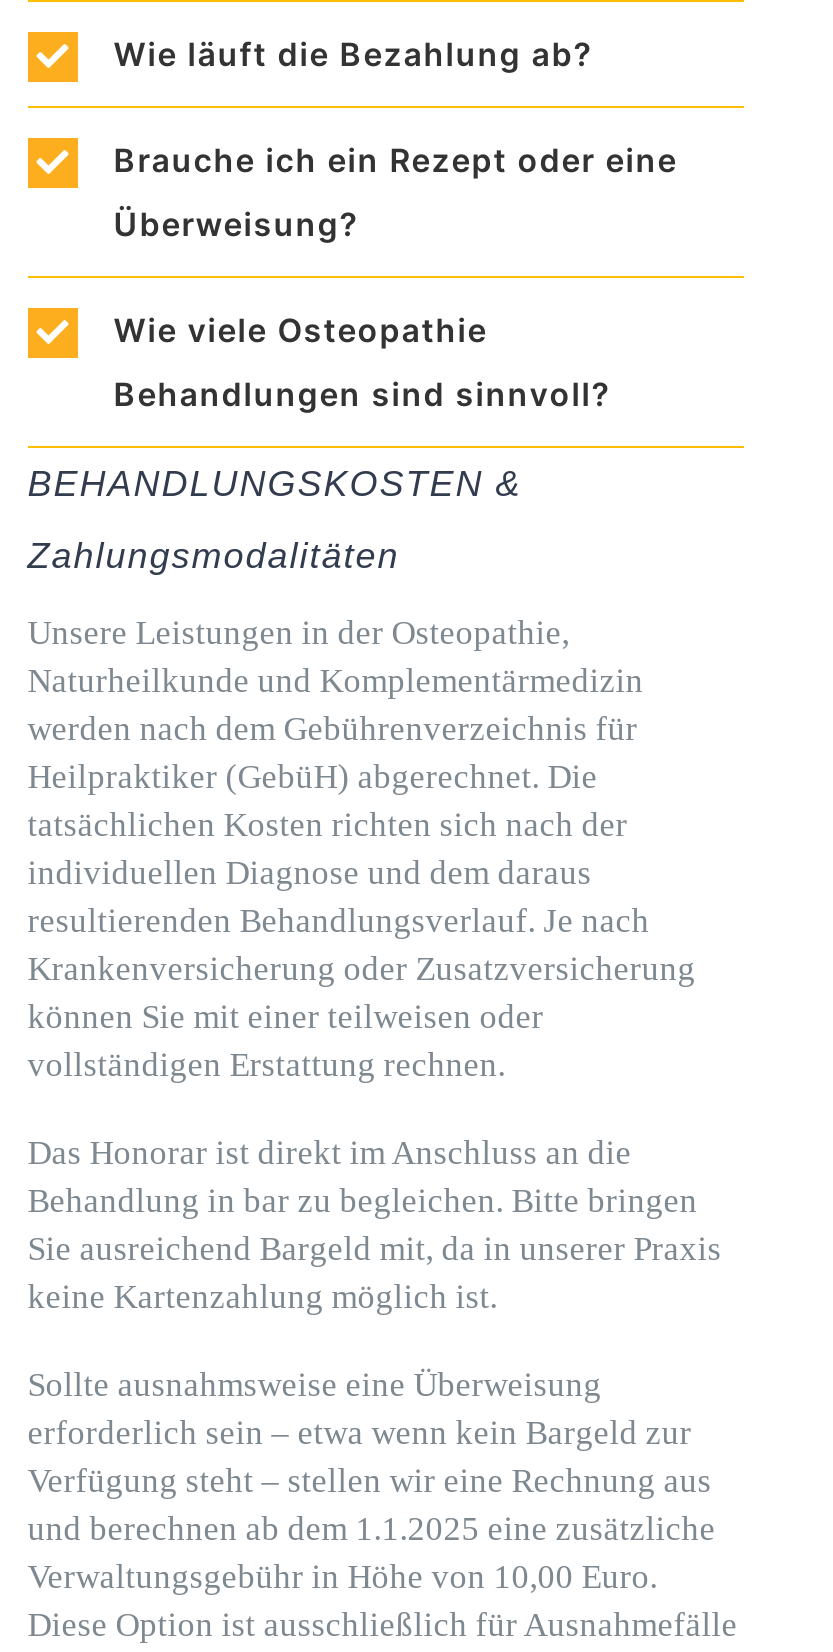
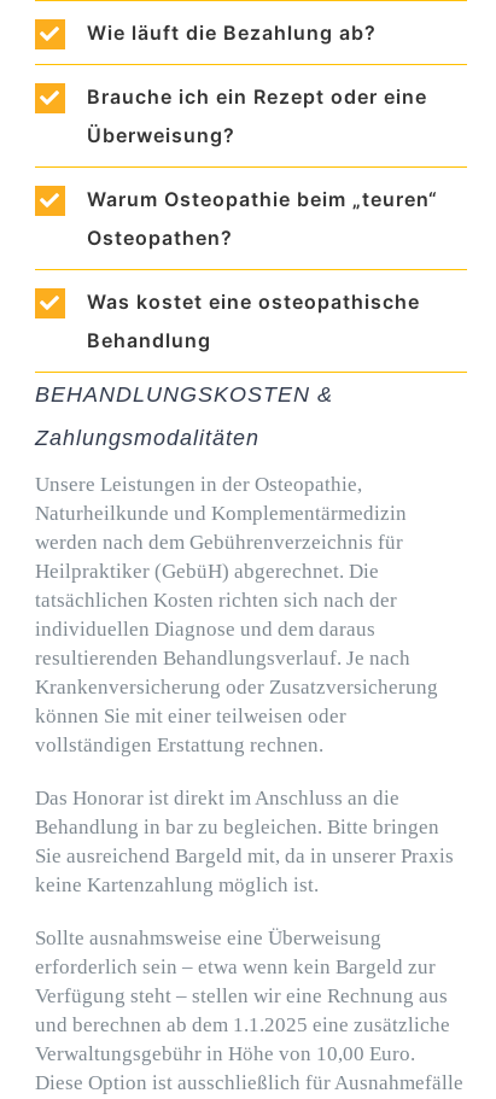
- Wie viele Osteopathie
- Behandlungen sind sinnvoll?
+ Warum Osteopathie beim „teuren“
+ Osteopathen?
+ Was kostet eine osteopathische
+ Behandlung
